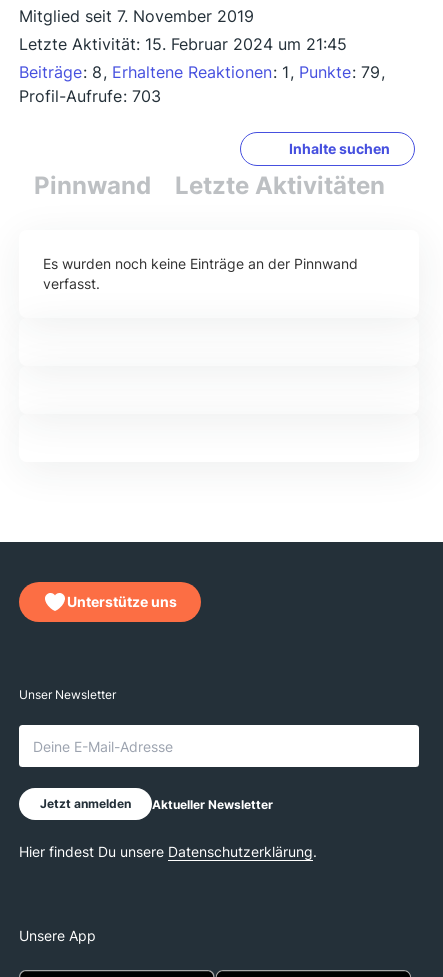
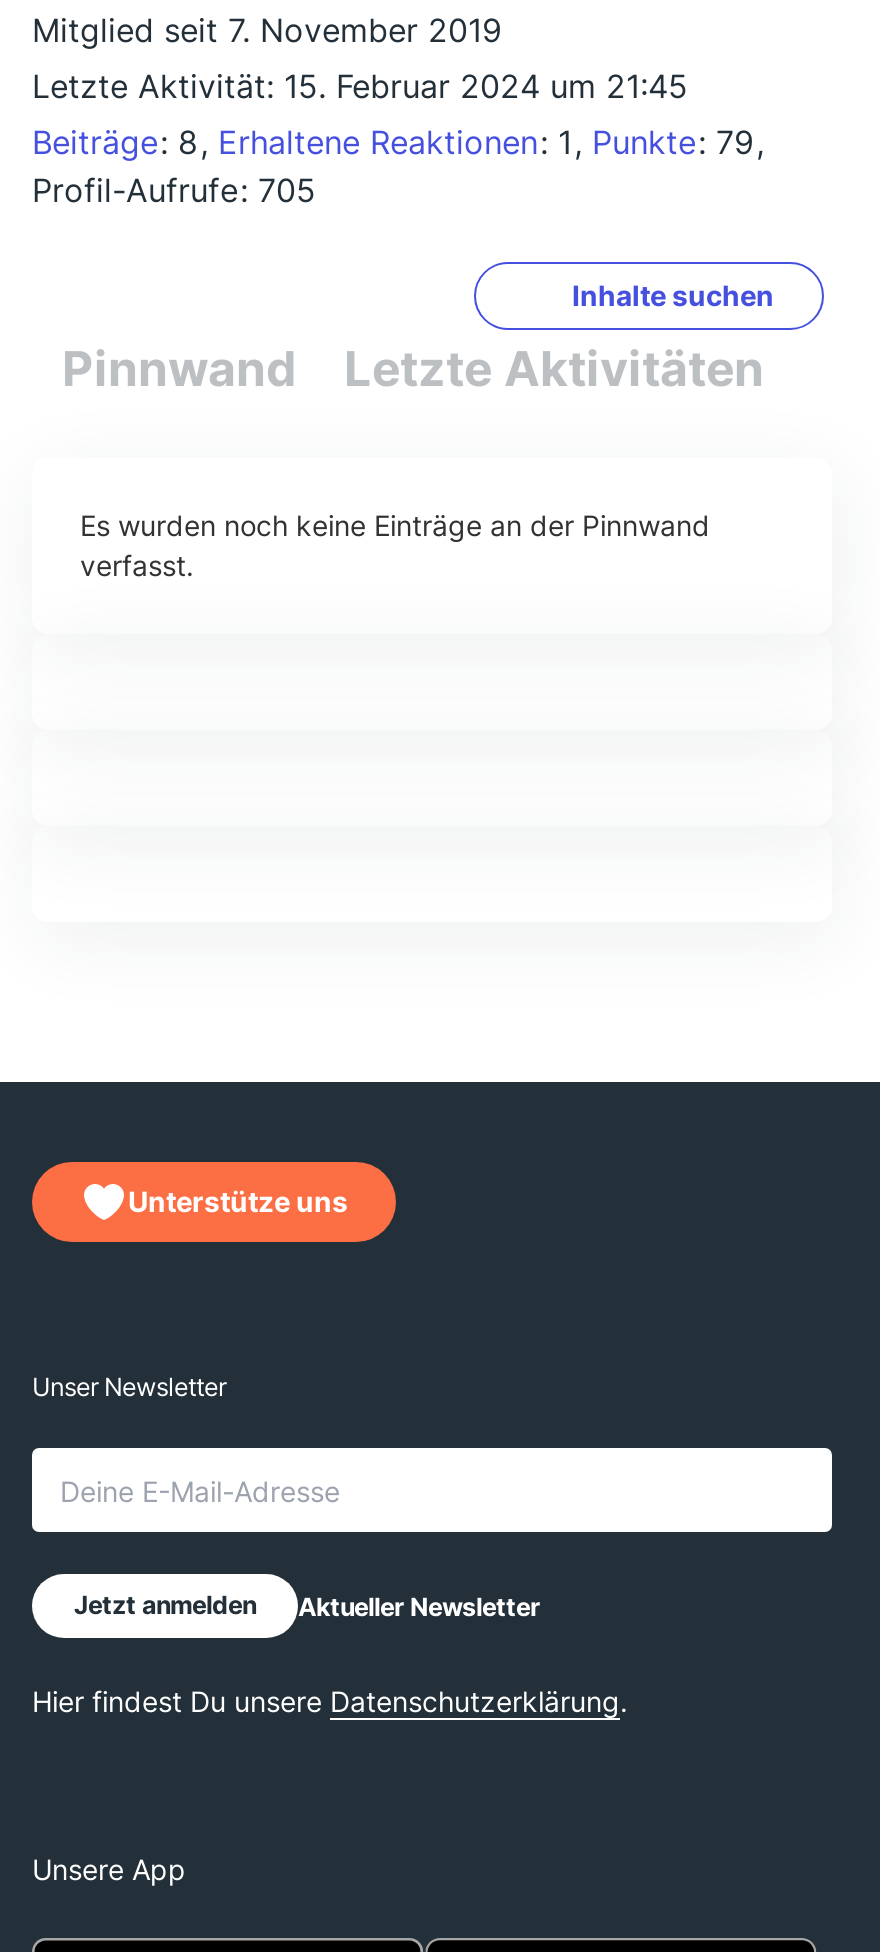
- Profil-Aufrufe 703
+ Profil-Aufrufe 705
